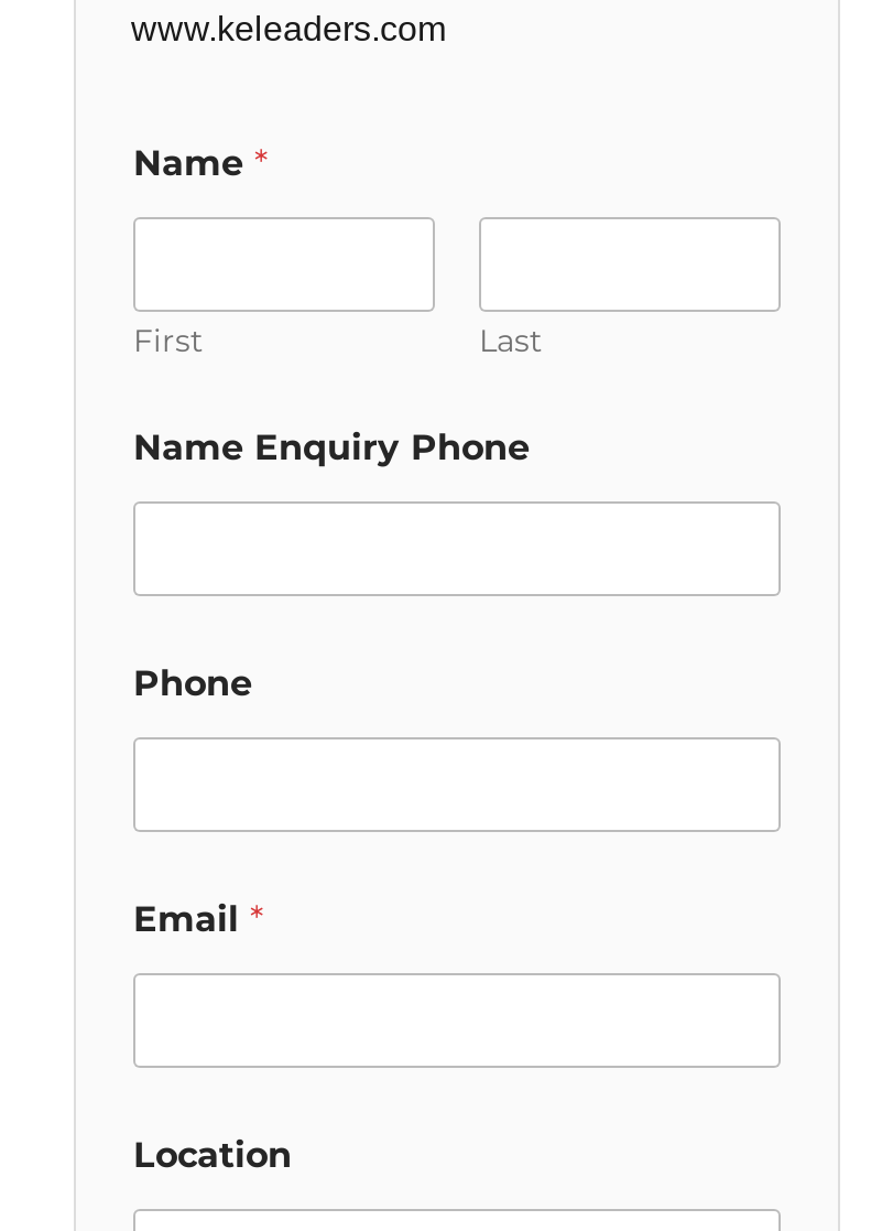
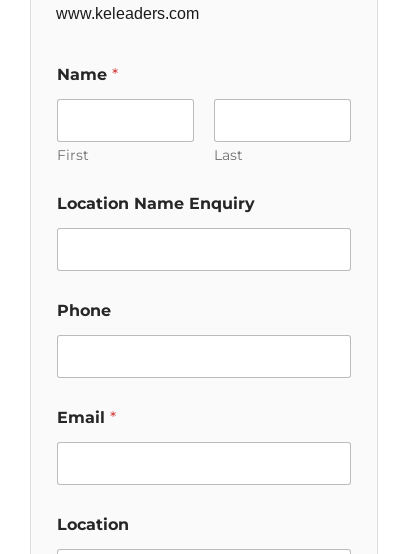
- Name Enquiry Phone
+ Location Name Enquiry
